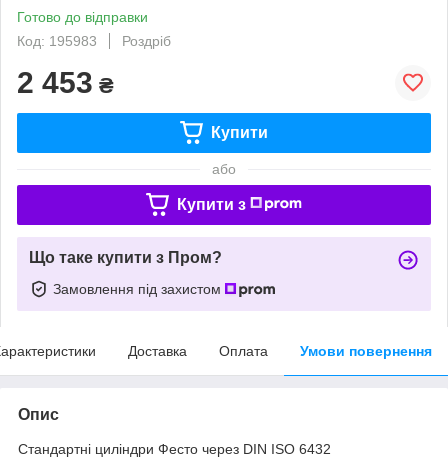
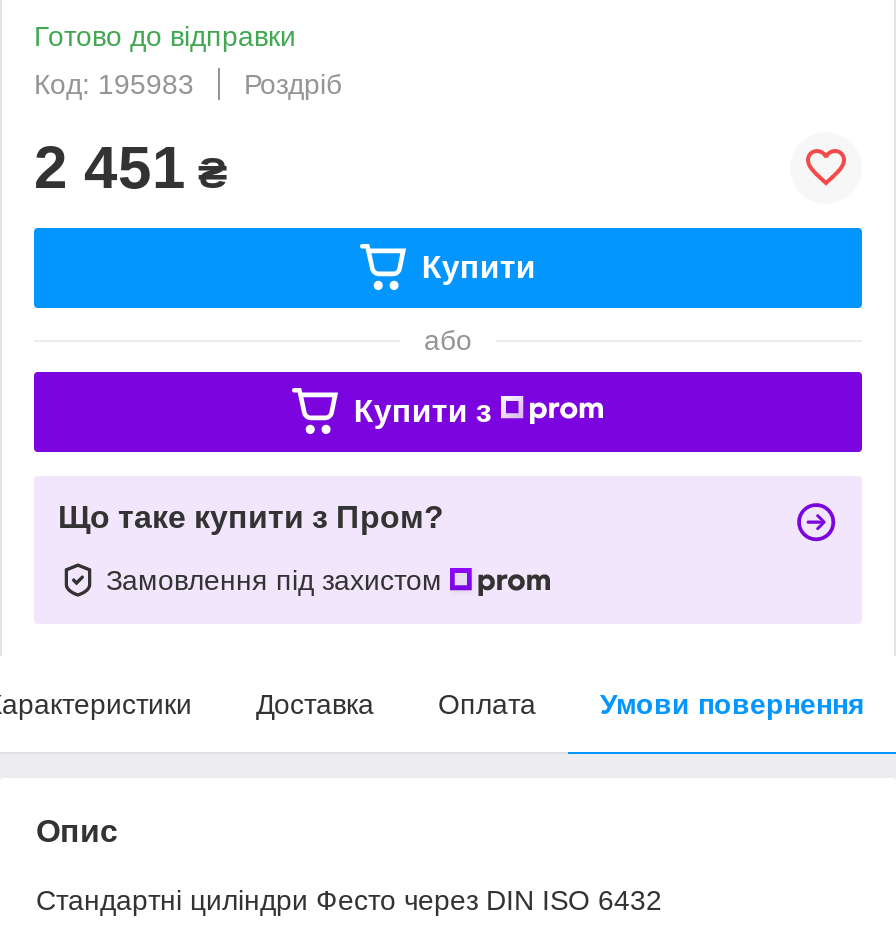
- 2 453 ₴
+ 2 451 ₴
